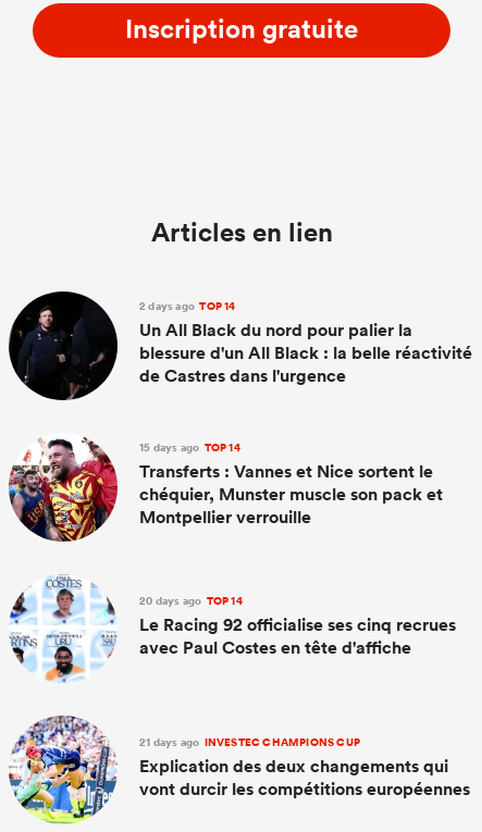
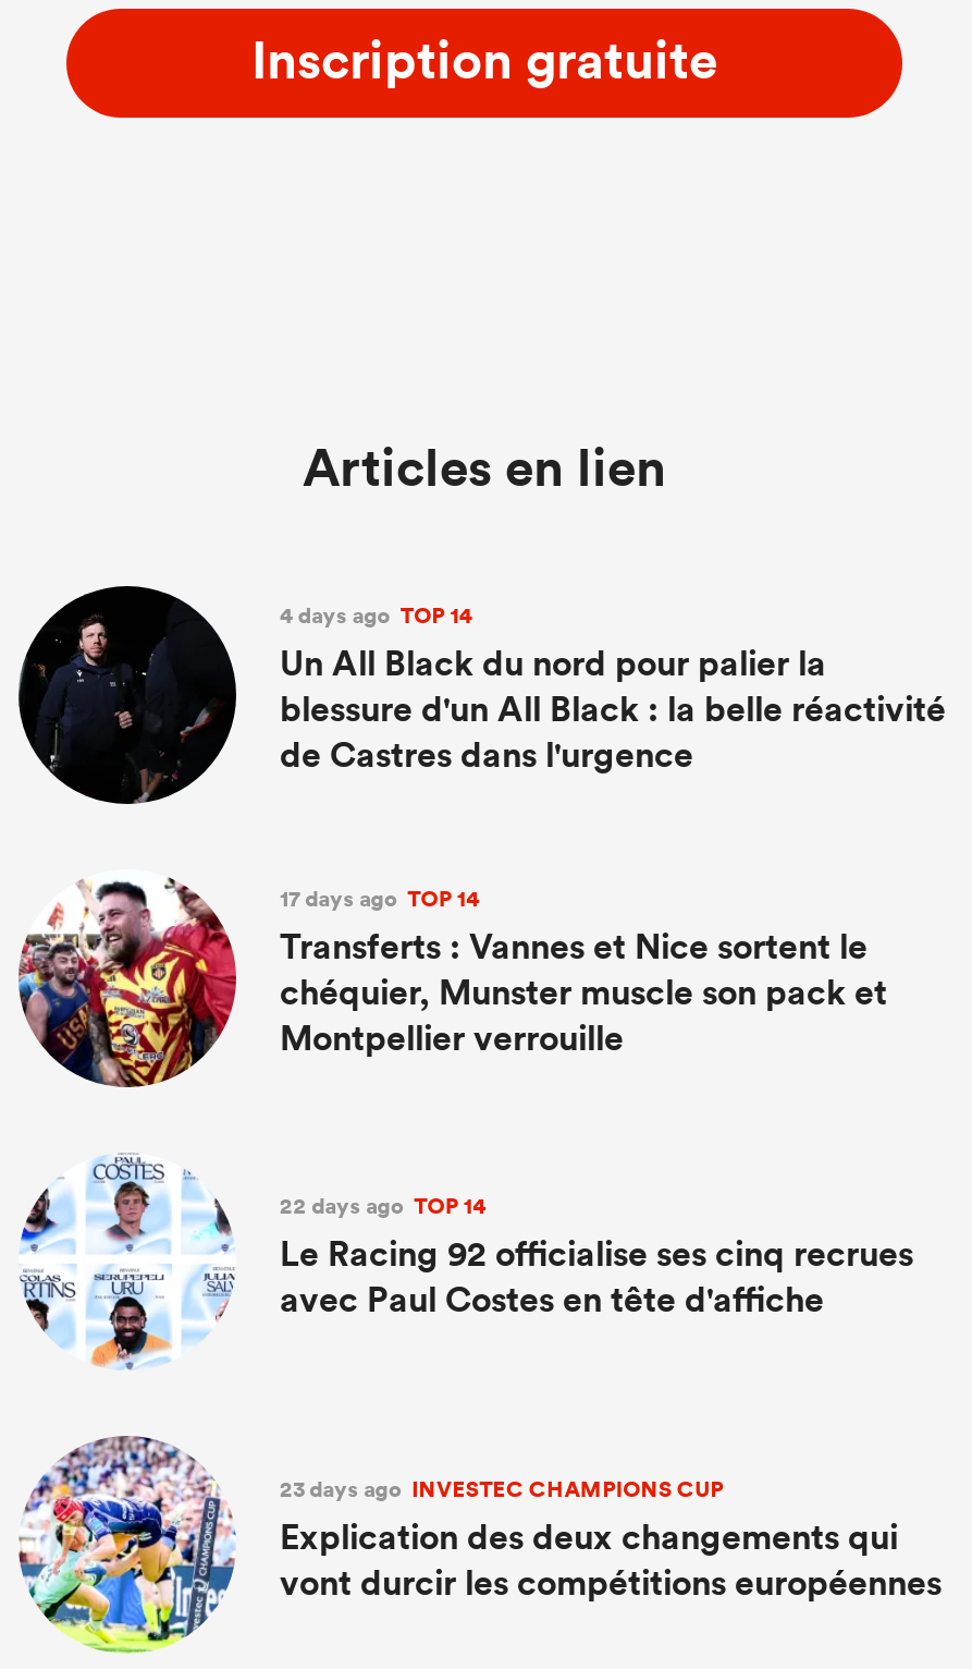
- 2 days ago TOP 14
+ 4 days ago TOP 14

- 15 days ago TOP 14
+ 17 days ago TOP 14

- 20 days ago TOP 14
+ 22 days ago TOP 14

- 21 days ago INVESTEC CHAMPIONS CUP
+ 23 days ago INVESTEC CHAMPIONS CUP
